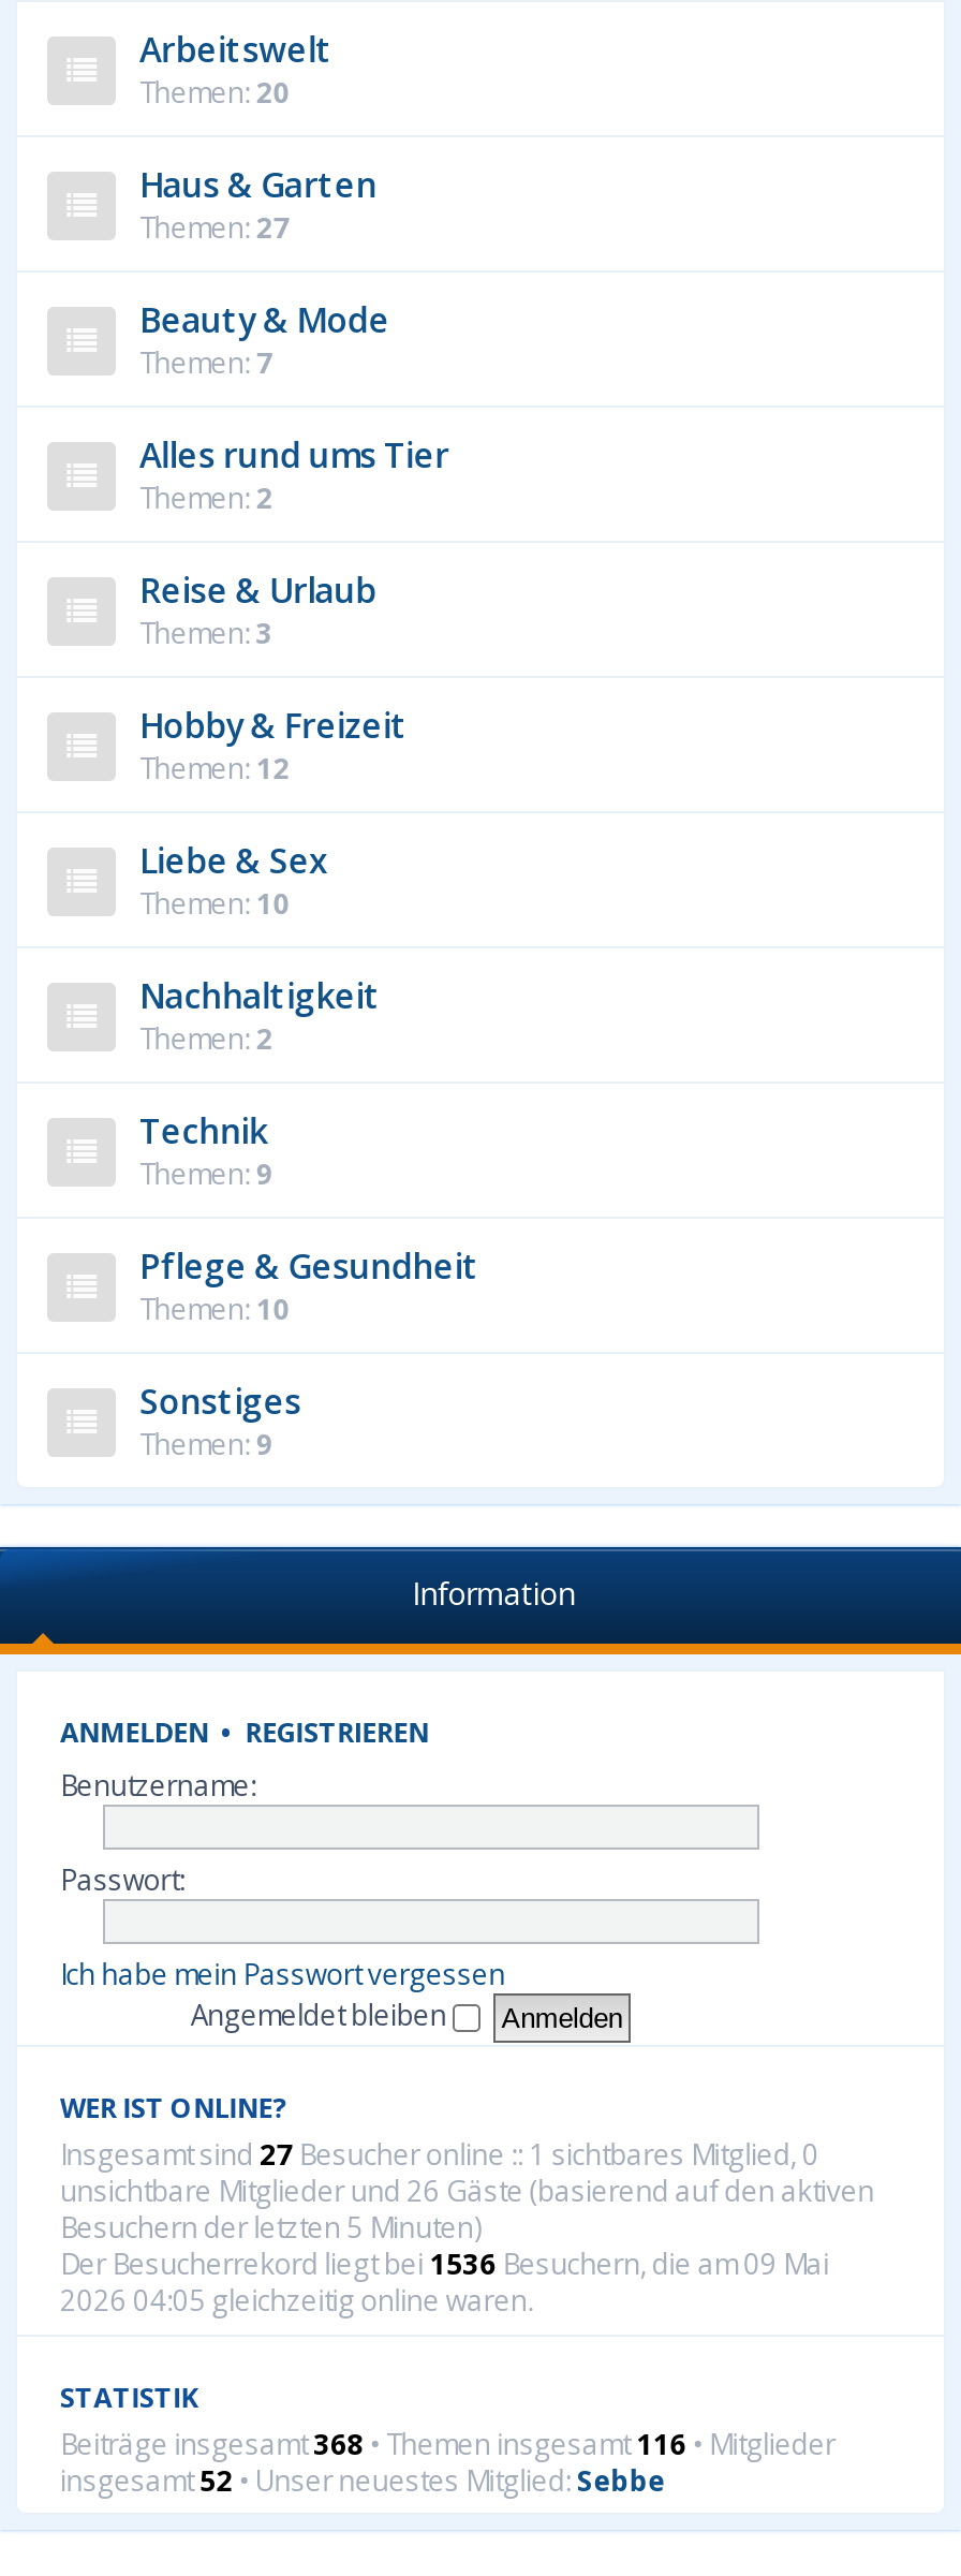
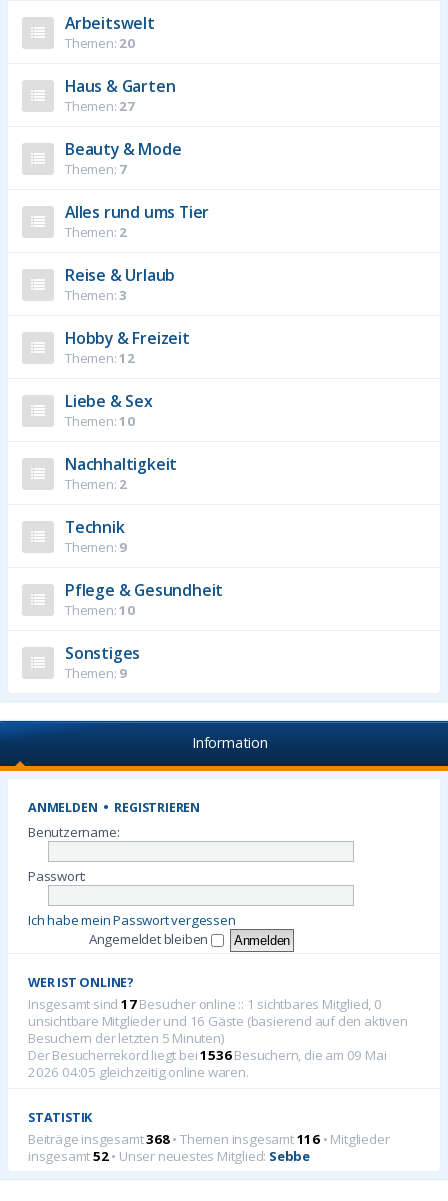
- Insgesamt sind 27 Besucher online :: 1 sichtbares Mitglied, 0
+ Insgesamt sind 17 Besucher online :: 1 sichtbares Mitglied, 0

- unsichtbare Mitglieder und 26 Gäste (basierend auf den aktiven
+ unsichtbare Mitglieder und 16 Gäste (basierend auf den aktiven
